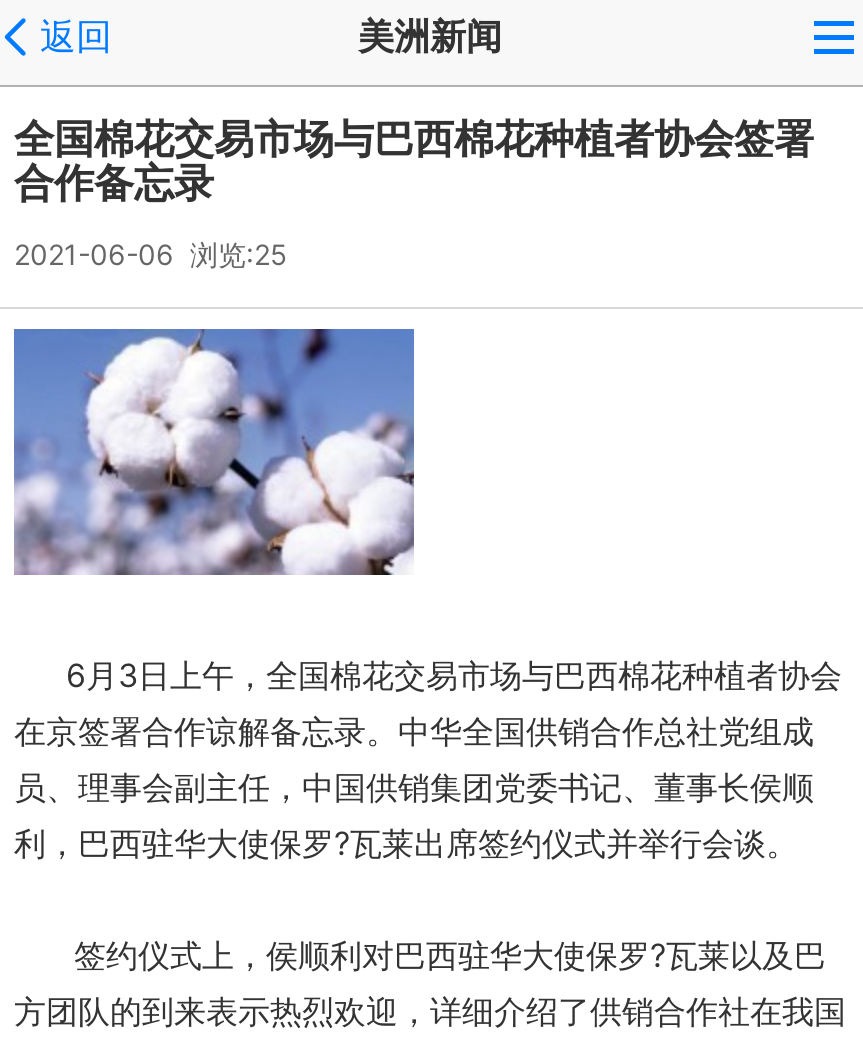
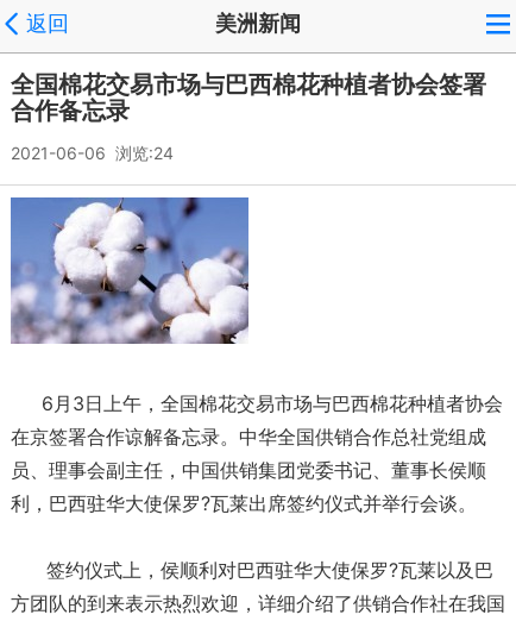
- 2021-06-06 浏览:25
+ 2021-06-06 浏览:24
